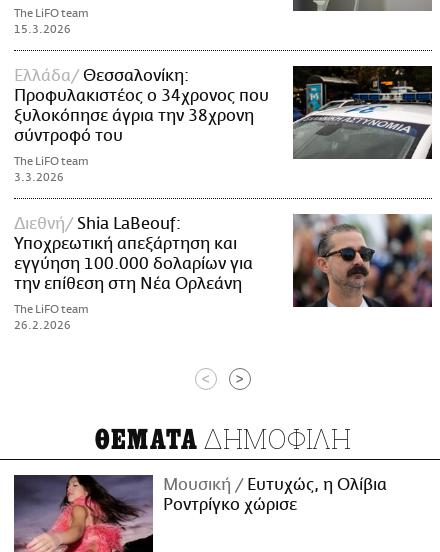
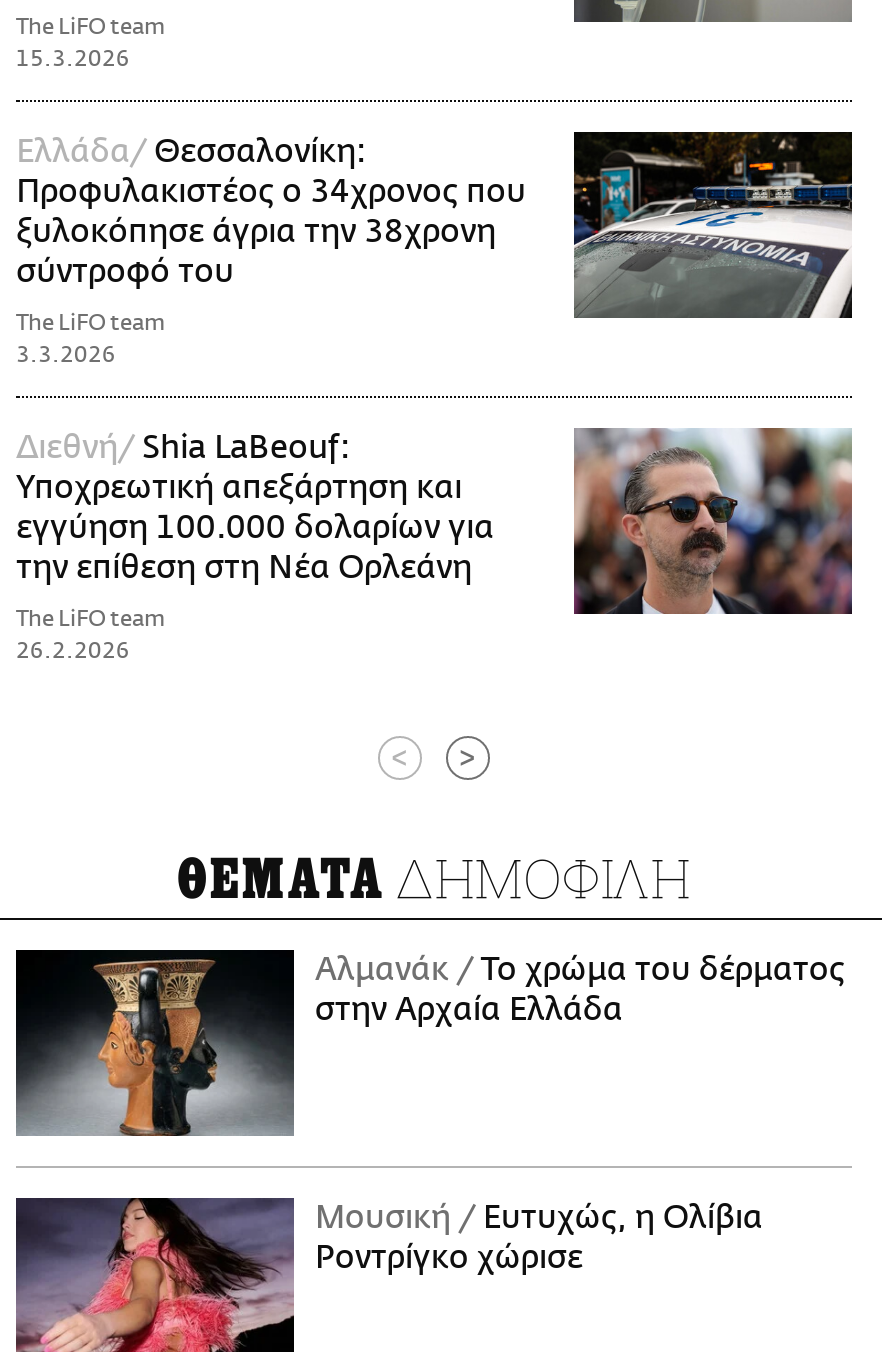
+ [image]
+ Αλμανάκ Το χρώμα του δέρματος
+ στην Αρχαία Ελλάδα
